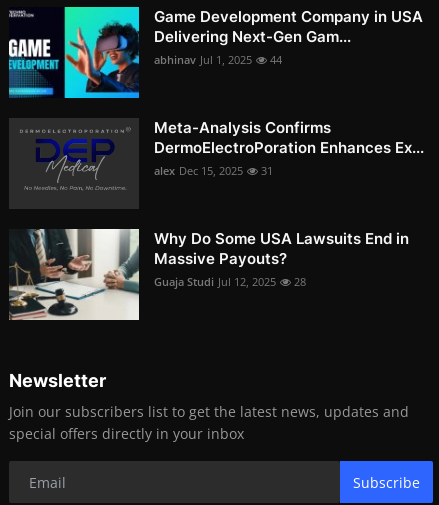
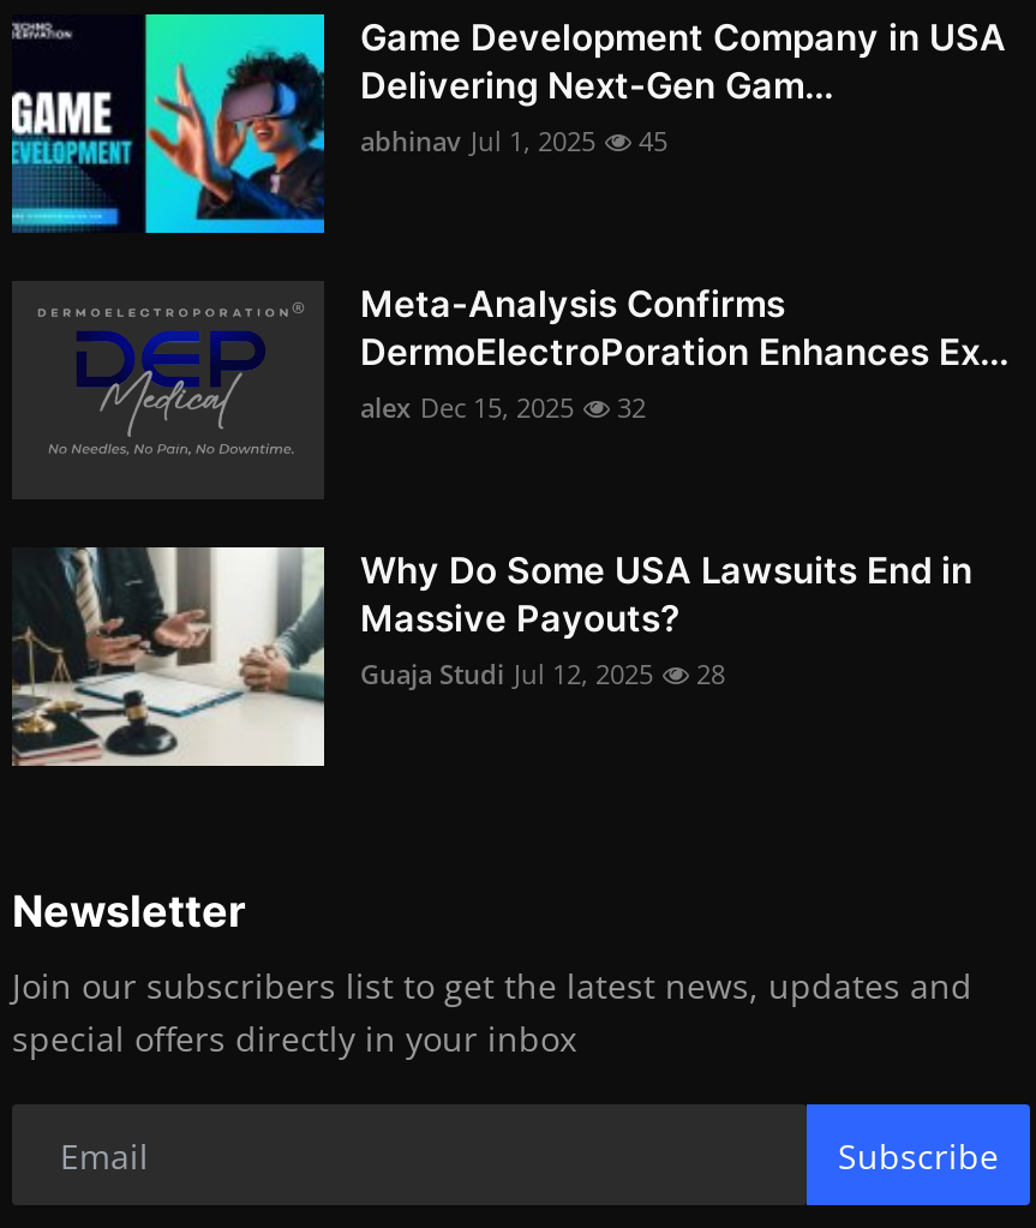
- abhinav Jul 1, 2025 44
+ abhinav Jul 1, 2025 45

- alex Dec 15, 2025 31
+ alex Dec 15, 2025 32
